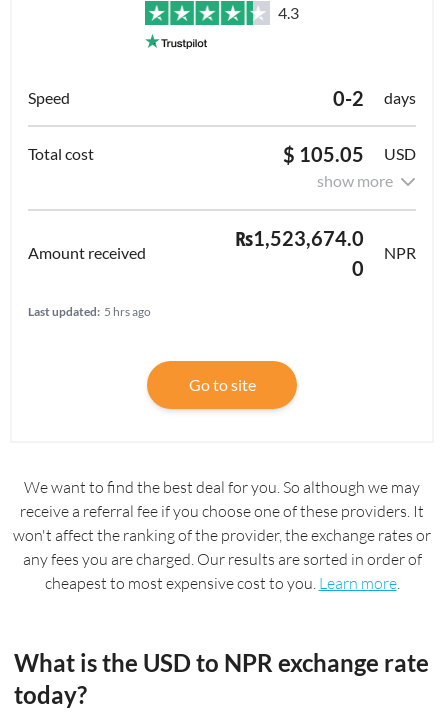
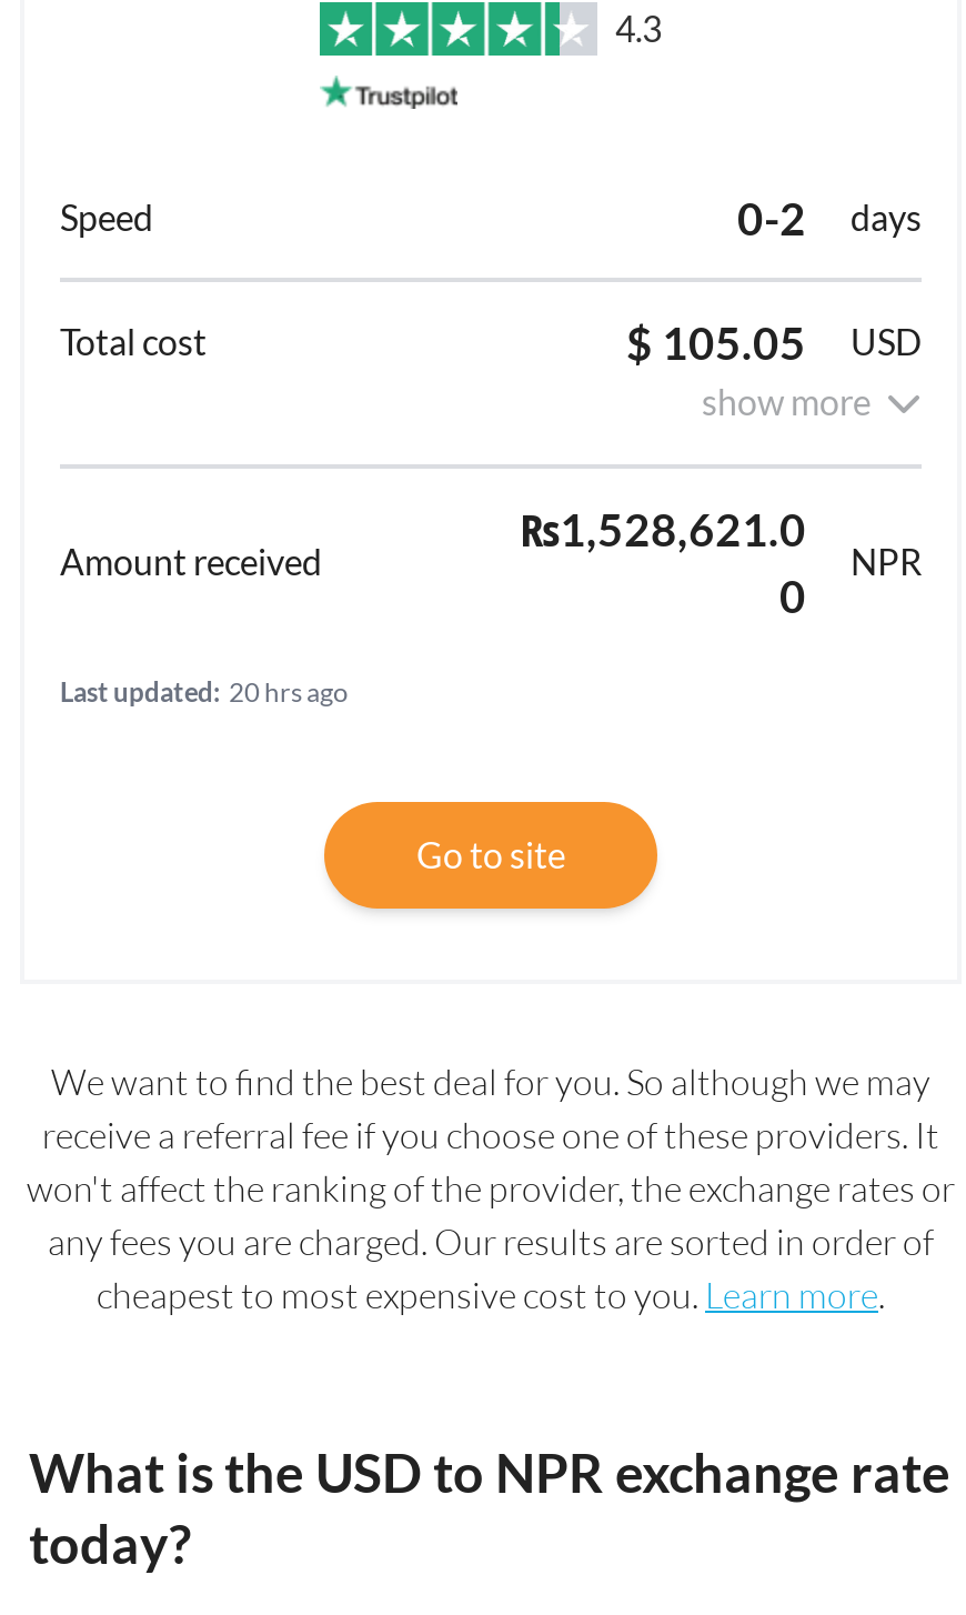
- ₨1,523,674.0
+ ₨1,528,621.0

- Last updated: 5 hrs ago
+ Last updated: 20 hrs ago
